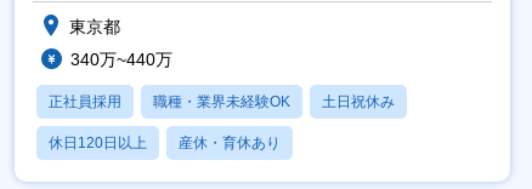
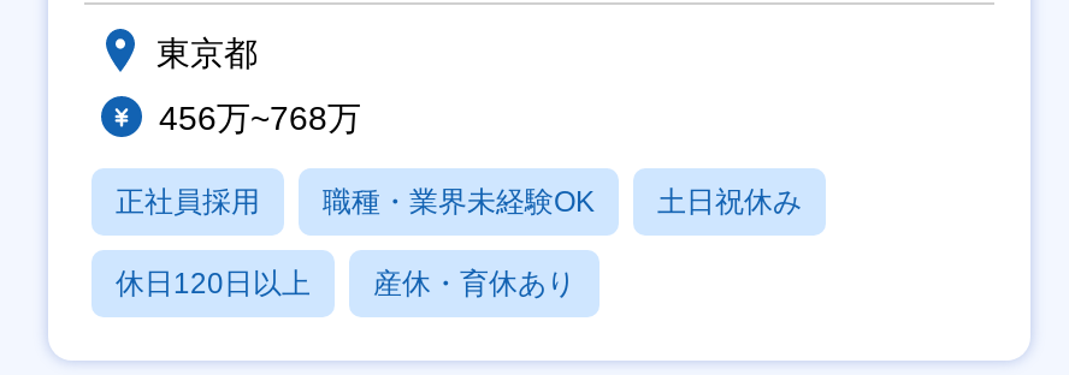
- 340万~440万
+ 456万~768万
